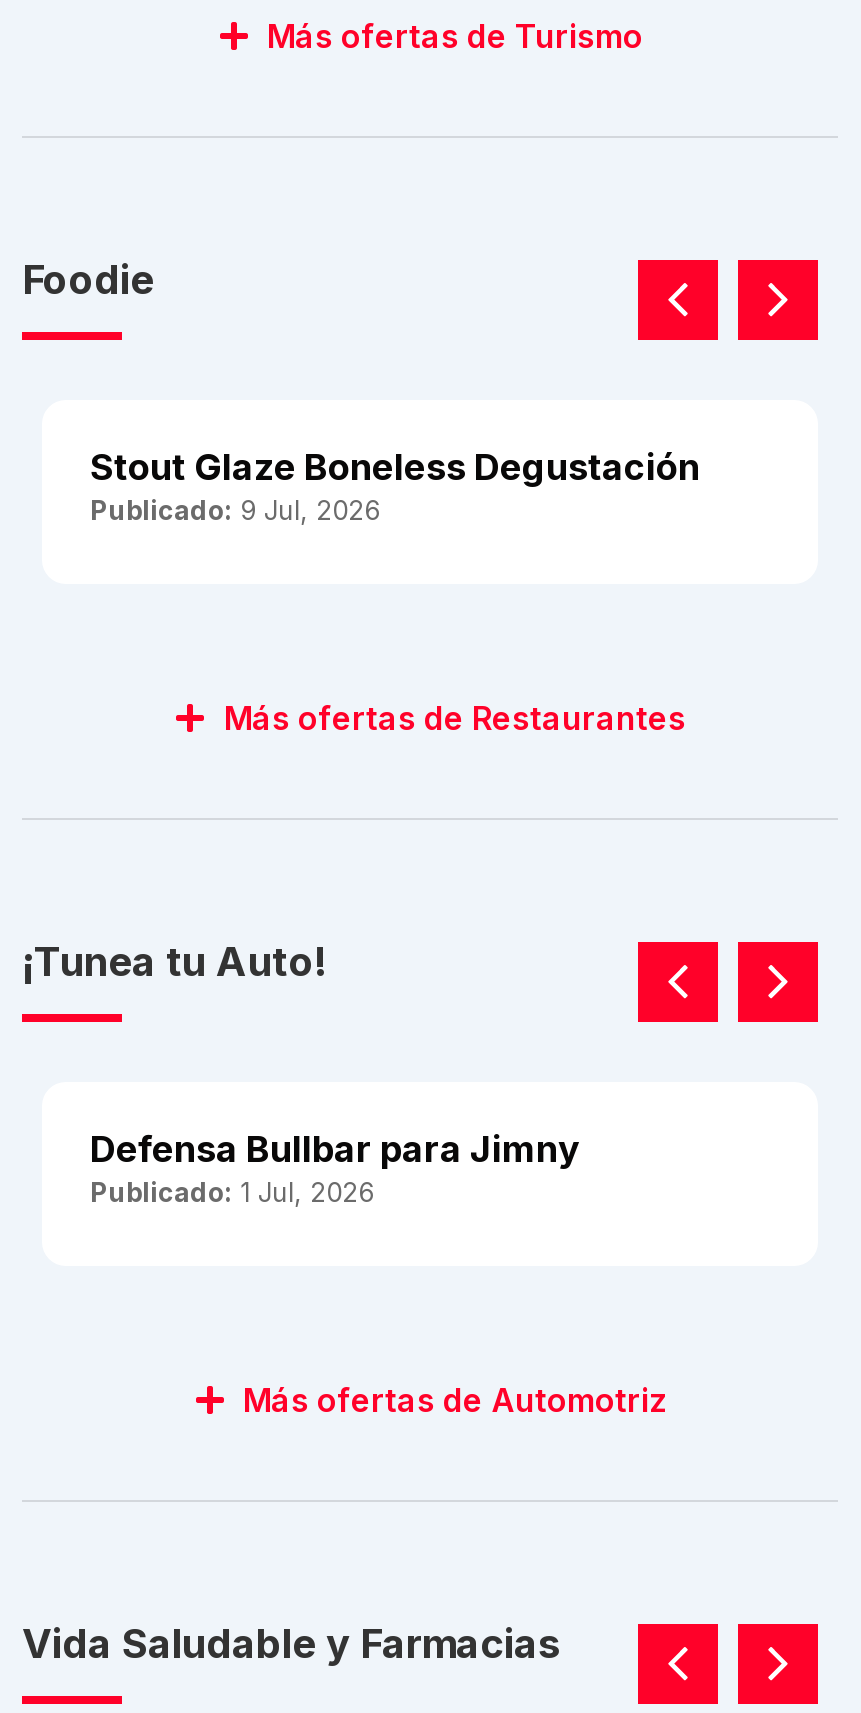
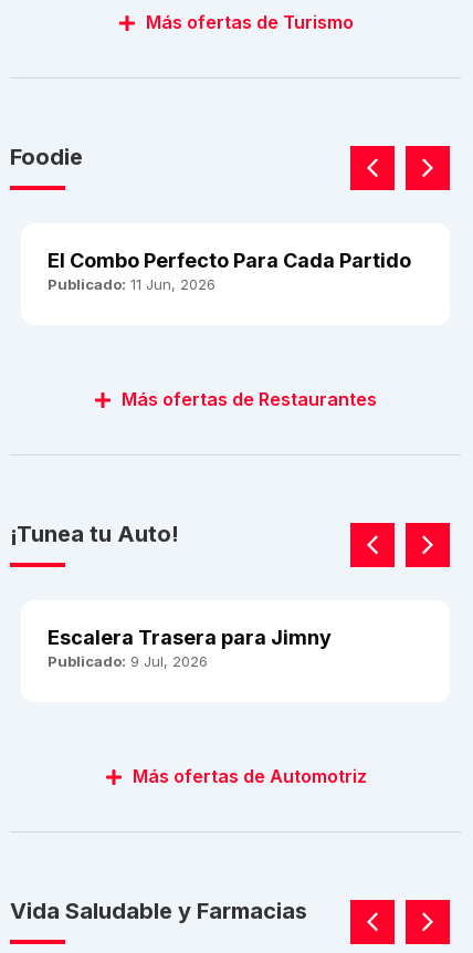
- Stout Glaze Boneless Degustación
+ El Combo Perfecto Para Cada Partido
+ Publicado: 11 Jun, 2026

moved down: Publicado: 9 Jul, 2026

- Defensa Bullbar para Jimny
+ Escalera Trasera para Jimny

- Publicado: 1 Jul, 2026
